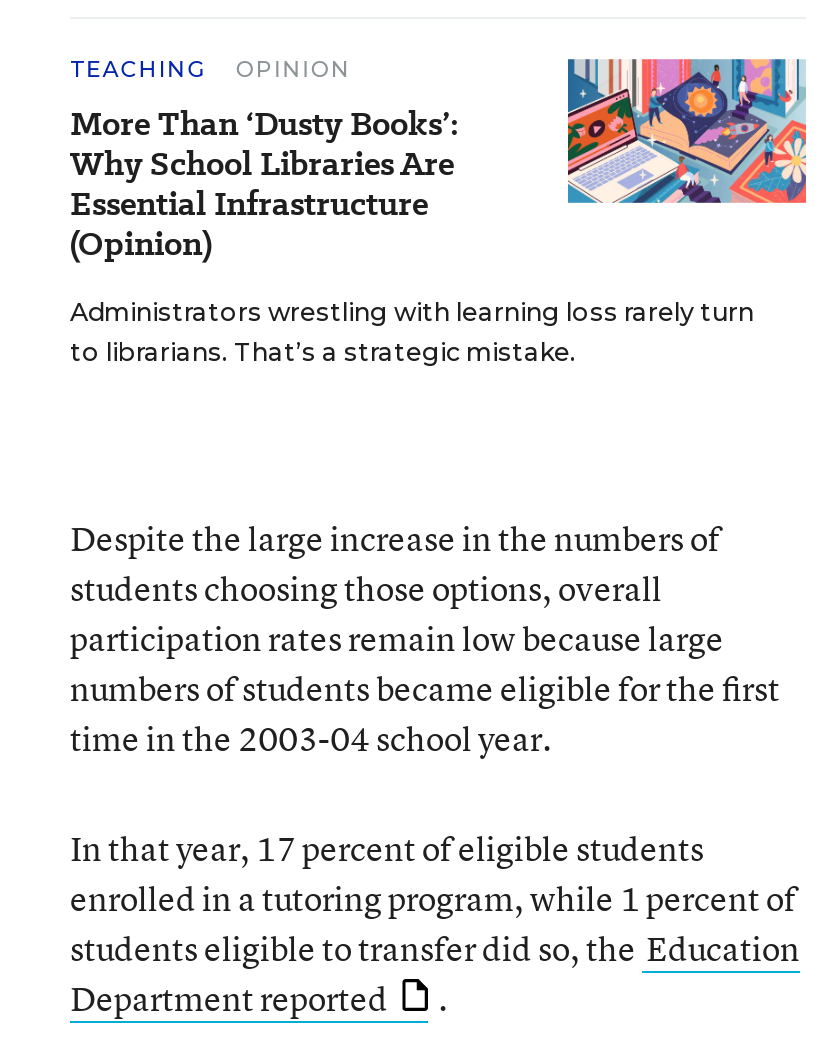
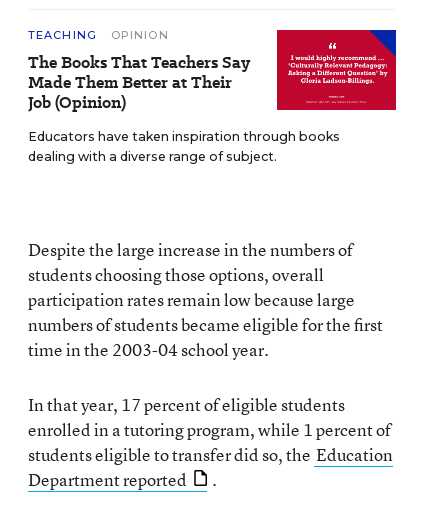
- [image]
- Administrators wrestling with learning loss rarely turn
- to librarians. That’s a strategic mistake.
+ [image]
+ Educators have taken inspiration through books
+ dealing with a diverse range of subject.

- More Than ‘Dusty Books’:
- Why School Libraries Are
- Essential Infrastructure
- (Opinion)
+ The Books That Teachers Say
+ Made Them Better at Their
+ Job (Opinion)
